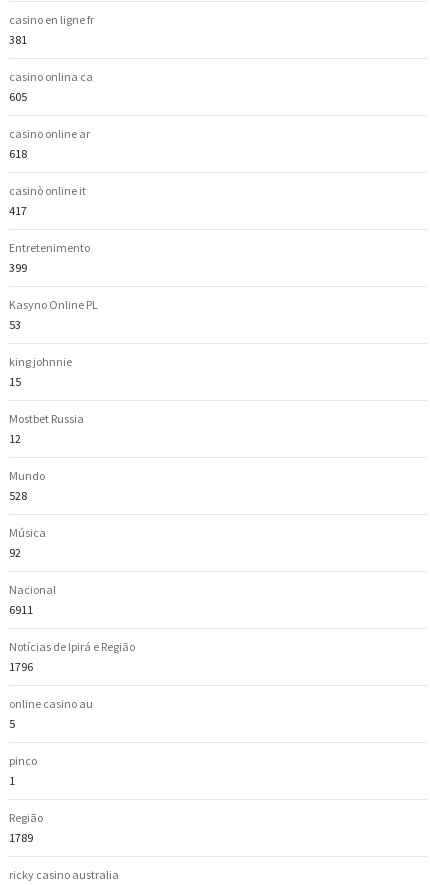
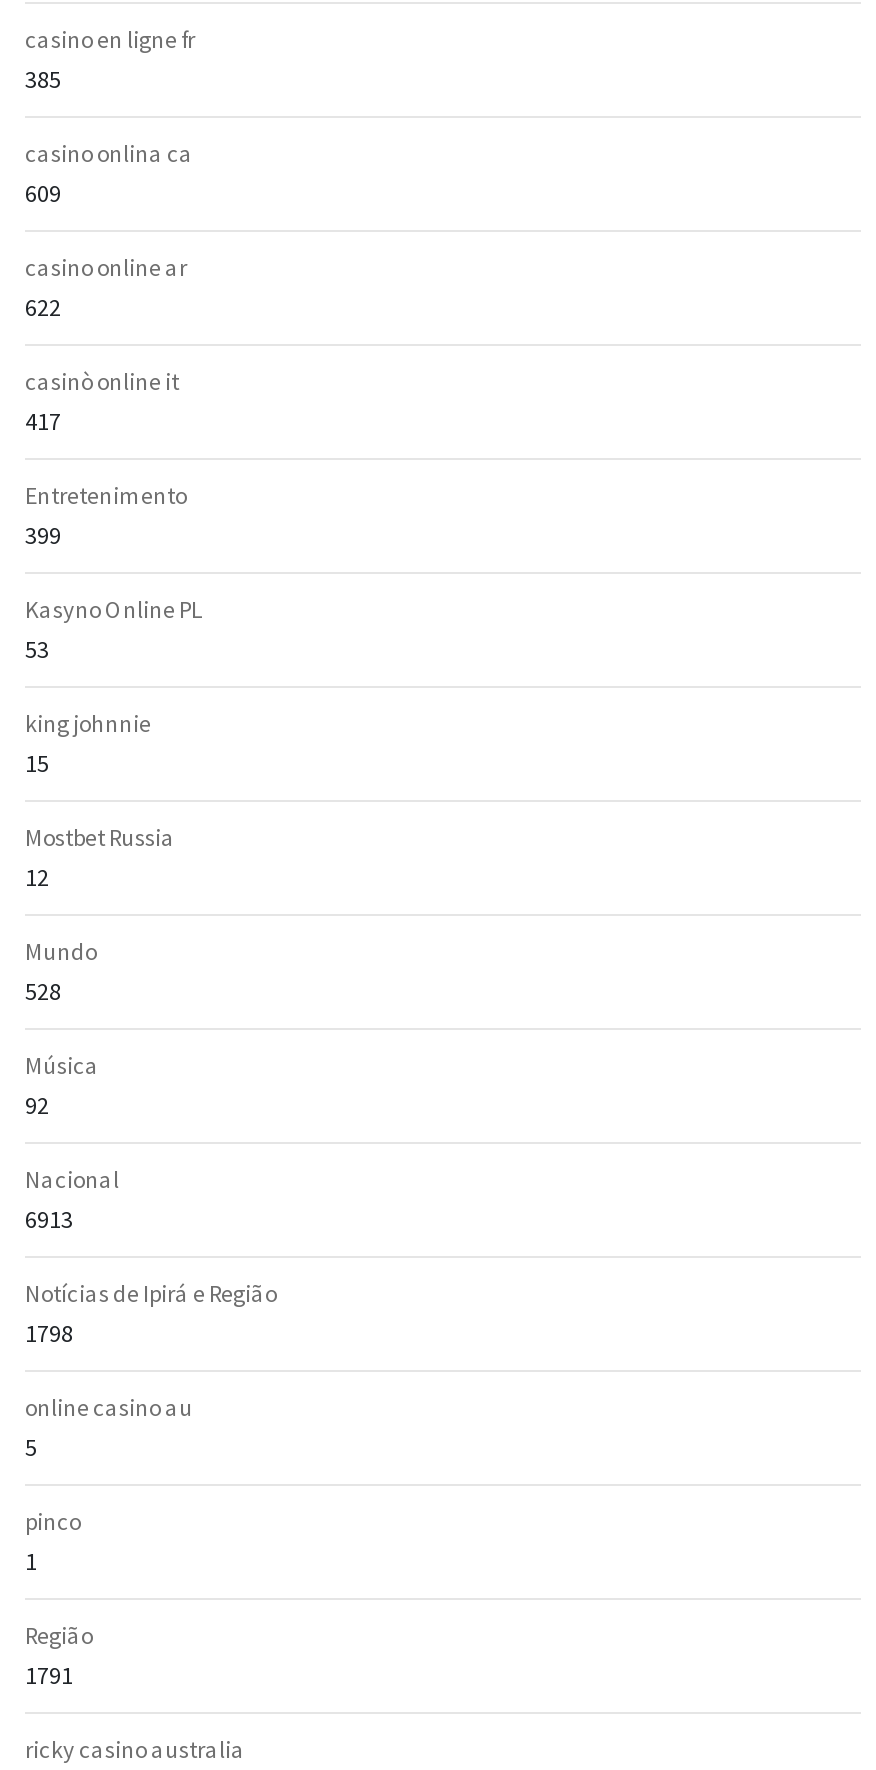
- 381
+ 385

- 605
+ 609

- 618
+ 622

- 6911
+ 6913

- 1796
+ 1798

- 1789
+ 1791
